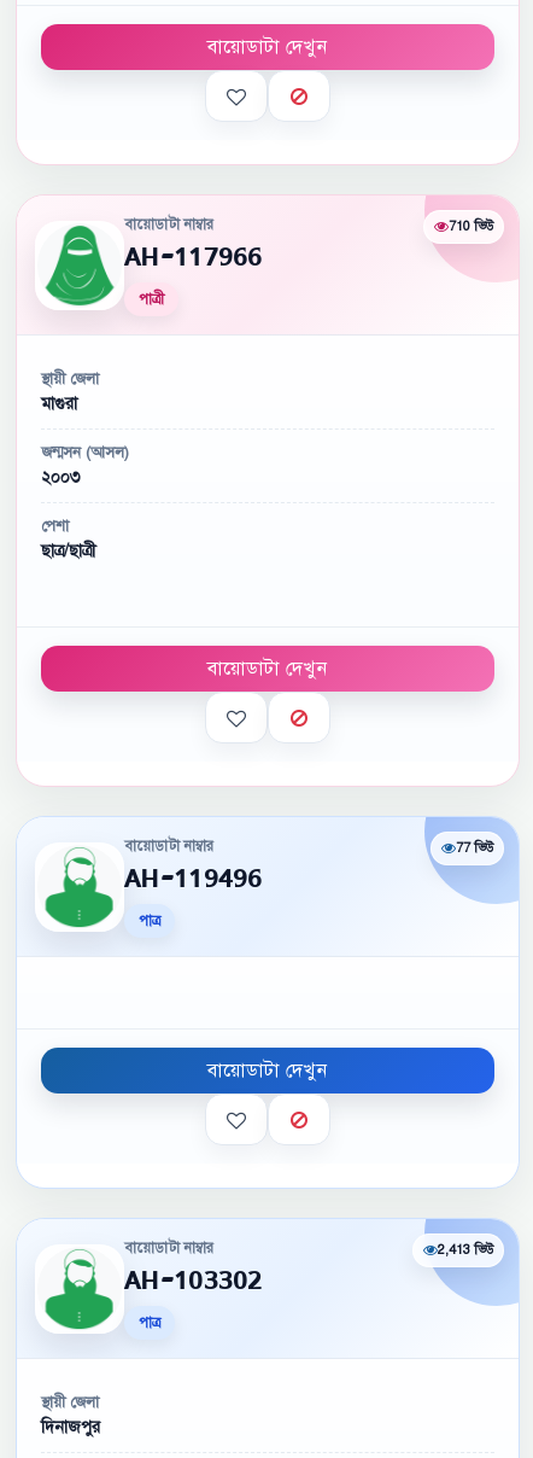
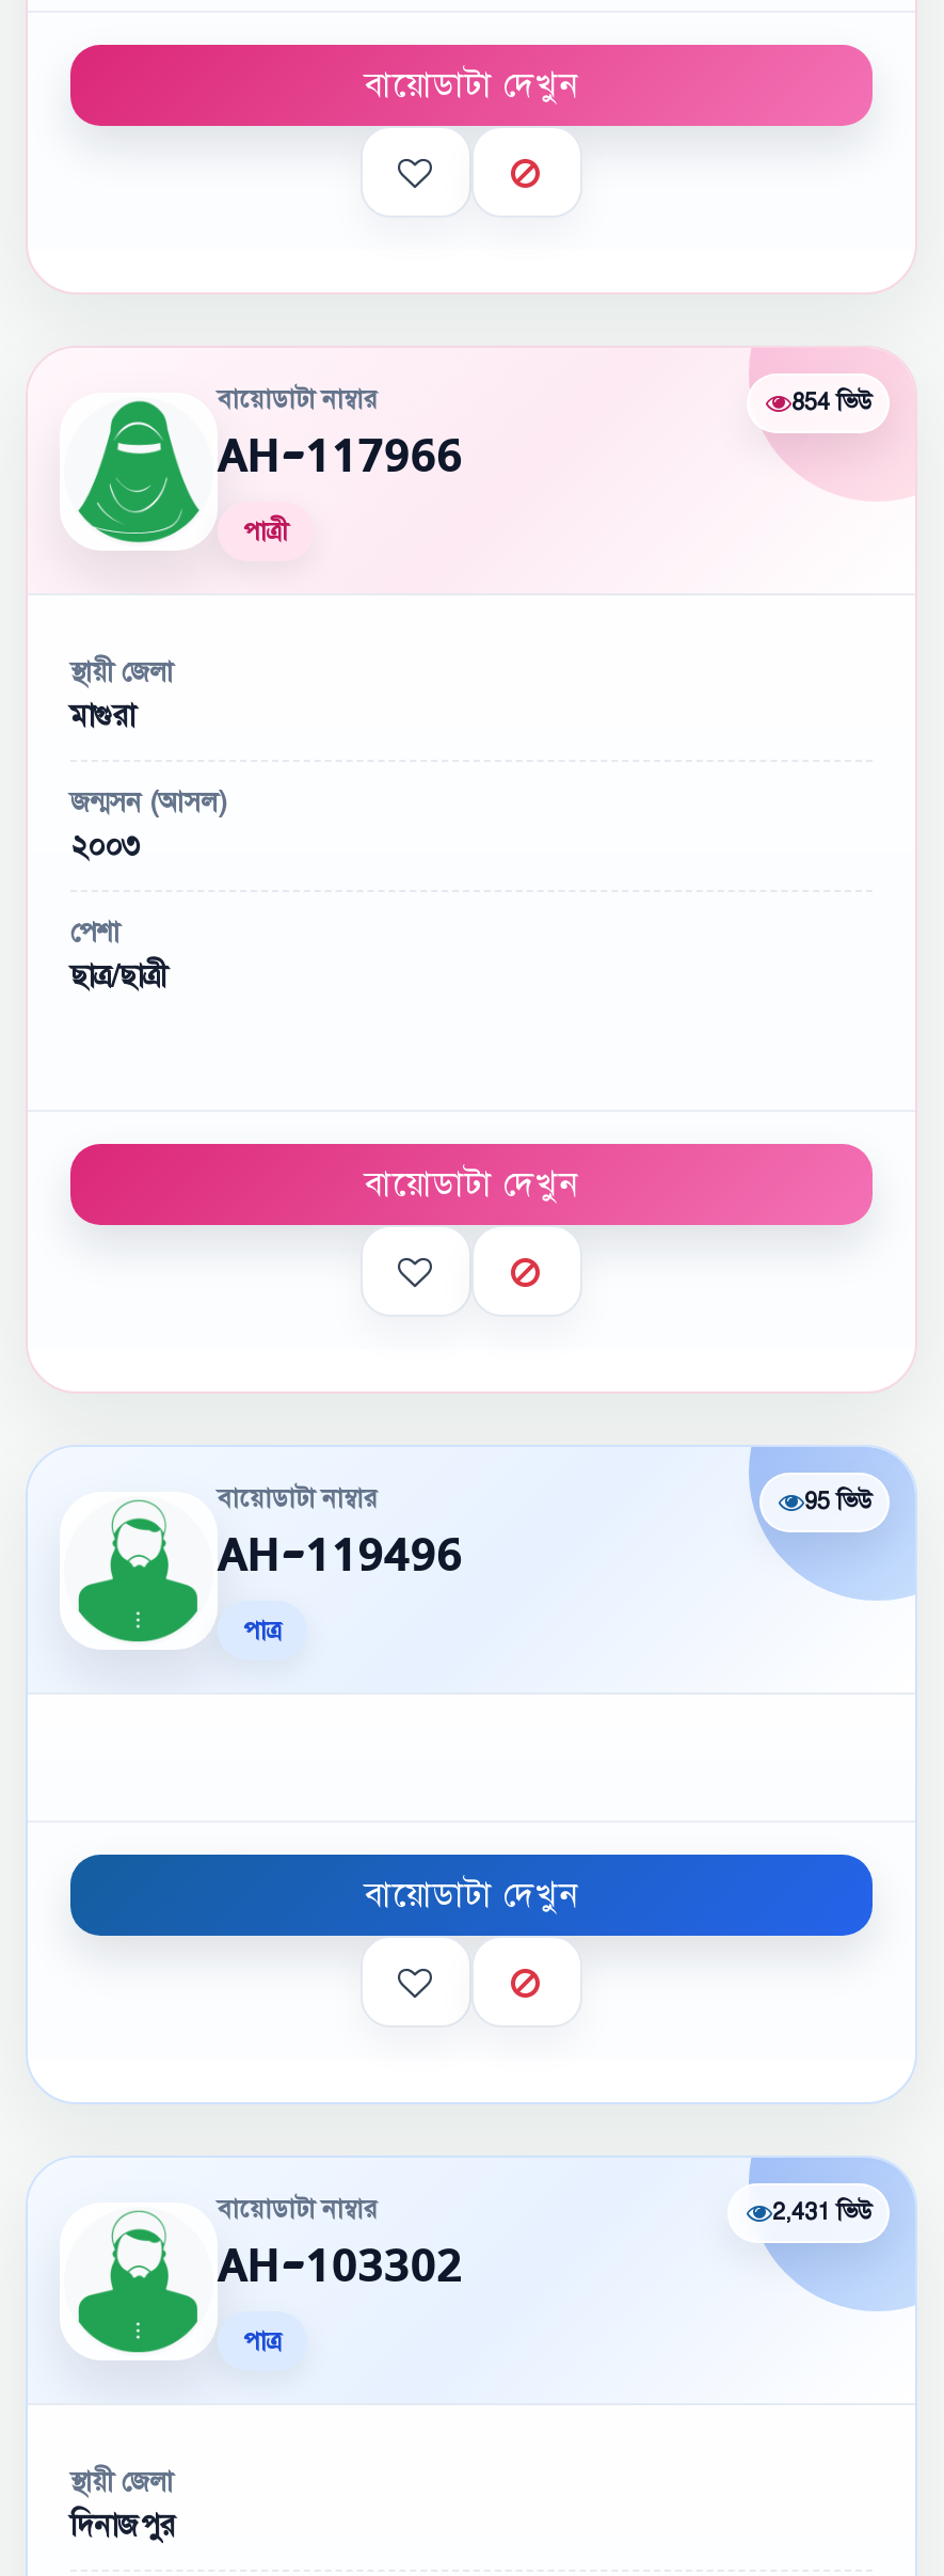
- 710 ভিউ
+ 854 ভিউ

- 77 ভিউ
+ 95 ভিউ

- 2,413 ভিউ
+ 2,431 ভিউ
